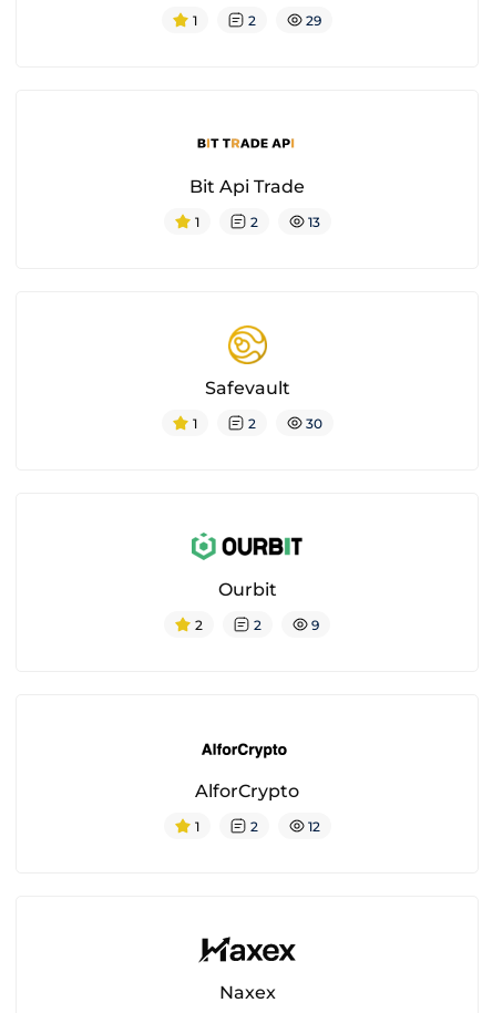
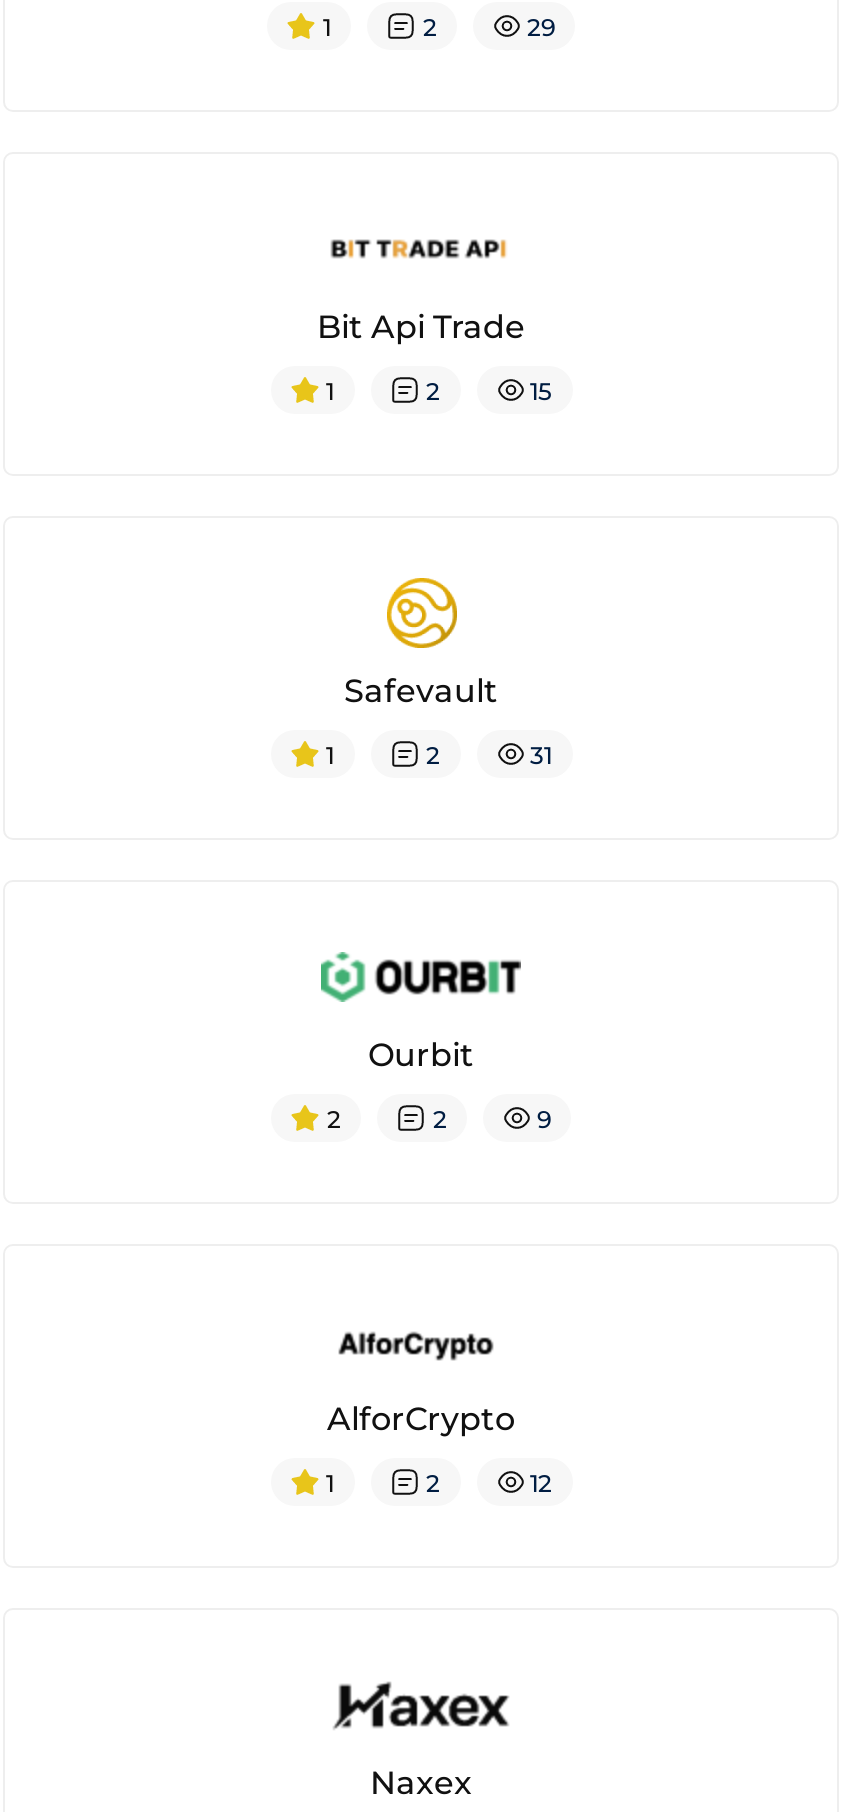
- 13
+ 15

- 30
+ 31
